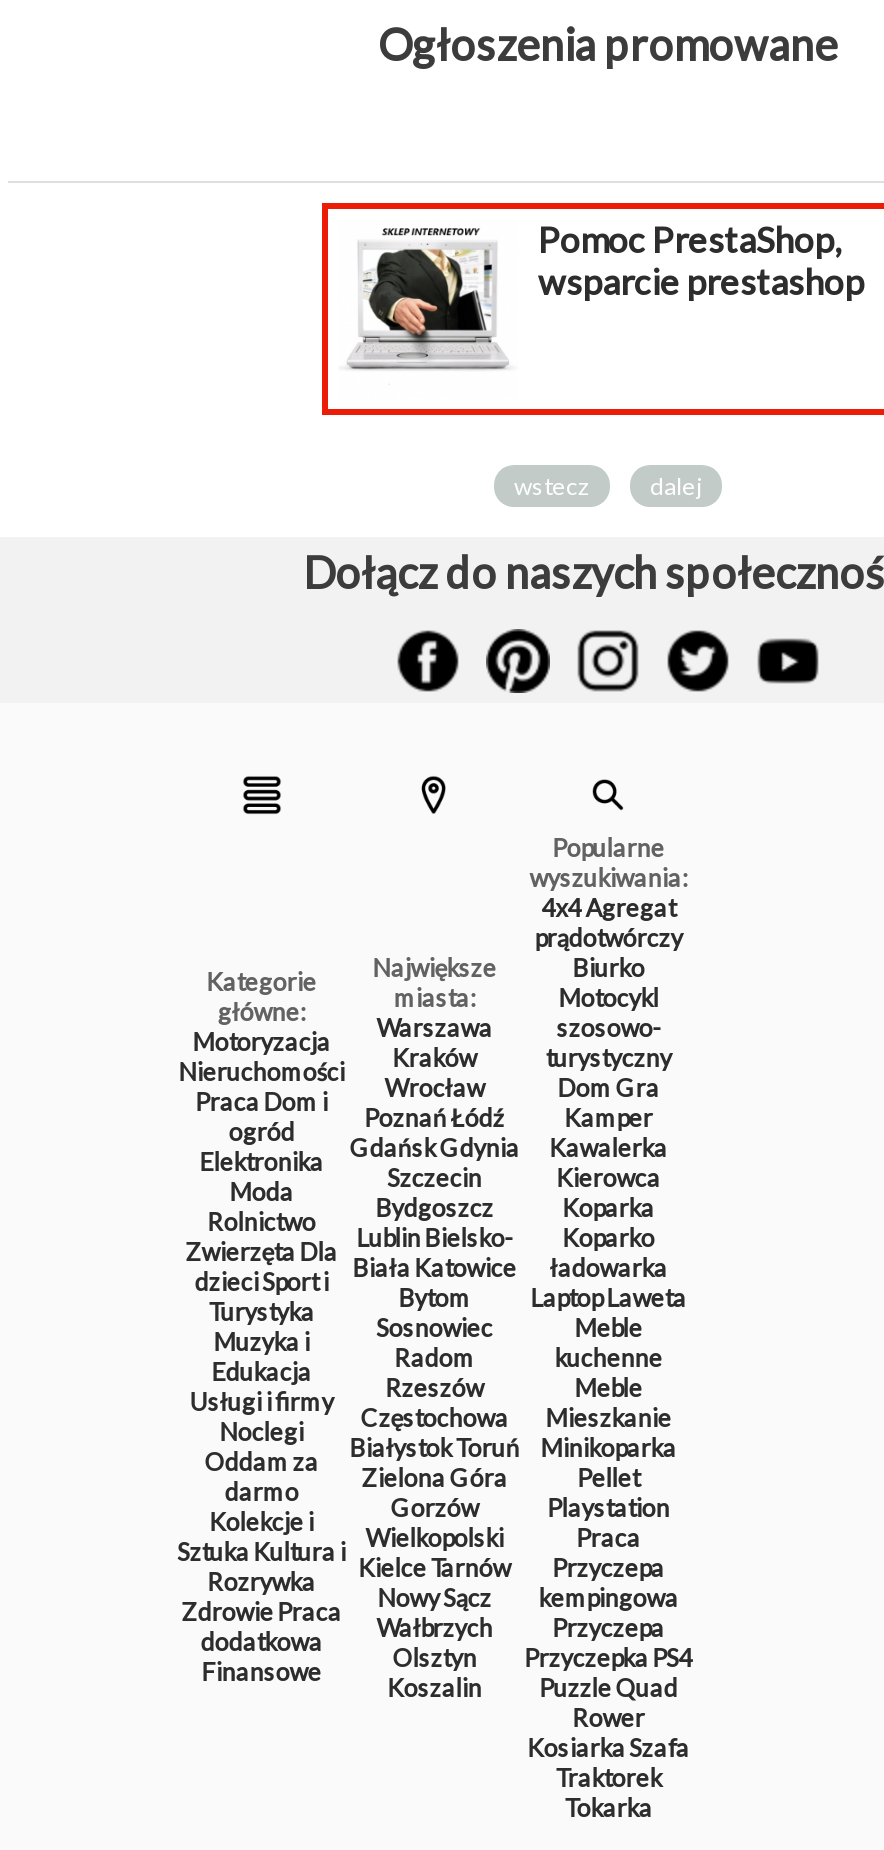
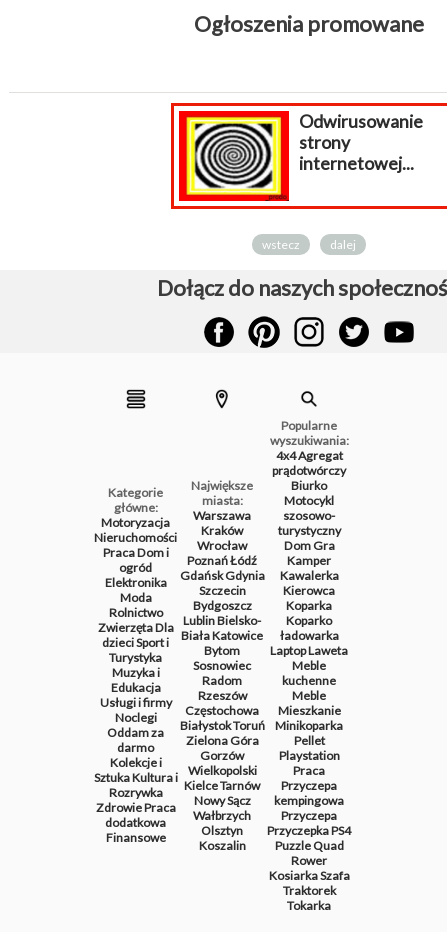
- [image]
- Pomoc PrestaShop,
- wsparcie prestashop
+ [image]
+ Odwirusowanie
+ strony
+ internetowej...
